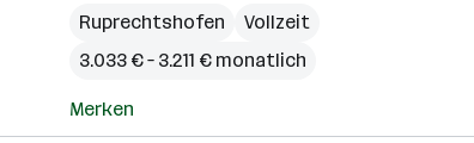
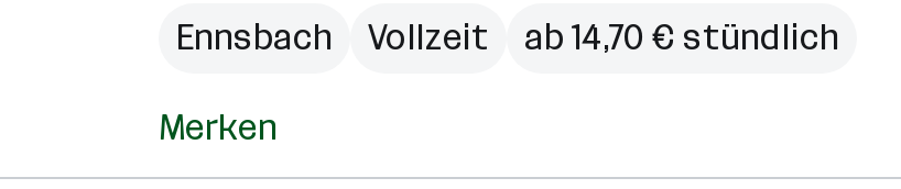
- Ruprechtshofen
+ Ennsbach

- 3.033 € – 3.211 € monatlich
+ ab 14,70 € stündlich
